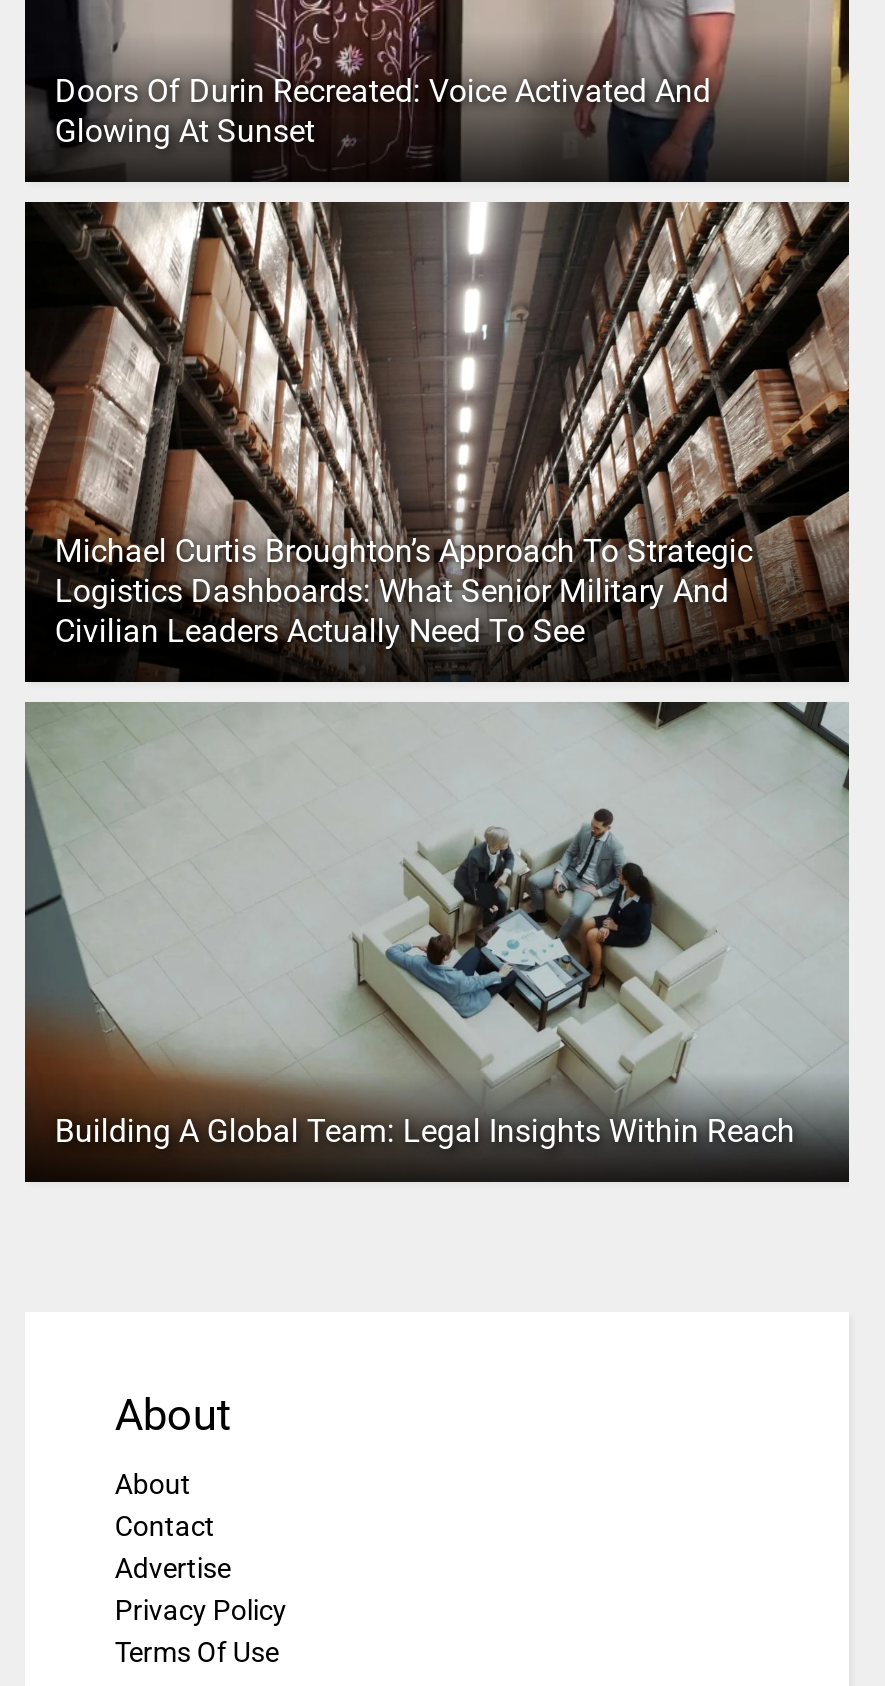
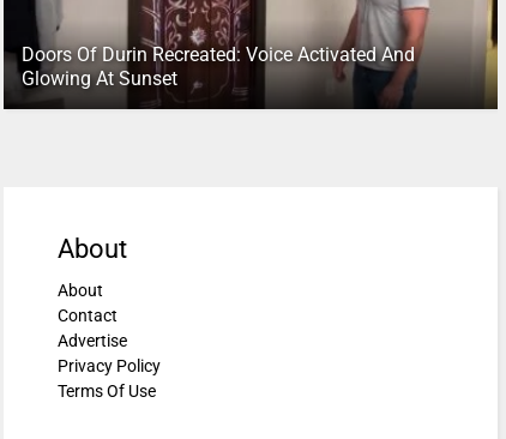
- [image]
- Michael Curtis Broughton’s Approach To Strategic
- Logistics Dashboards: What Senior Military And
- Civilian Leaders Actually Need To See

- [image]
- Building A Global Team: Legal Insights Within Reach
